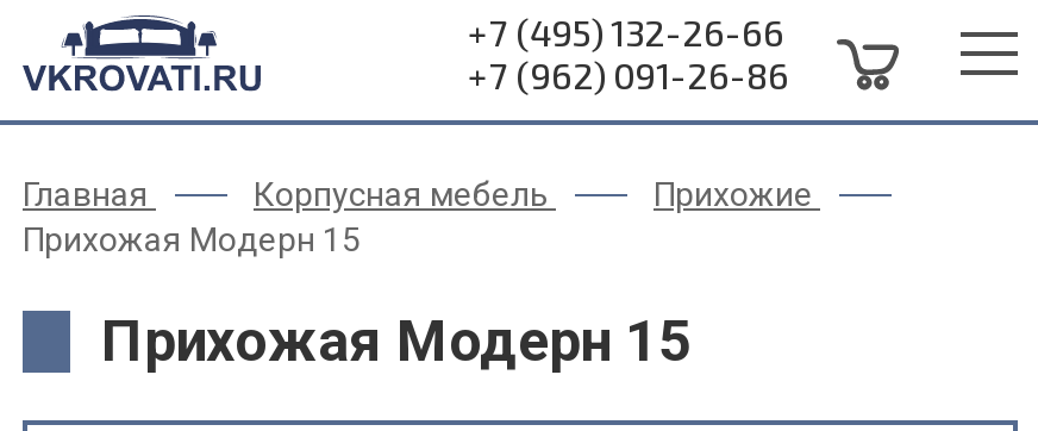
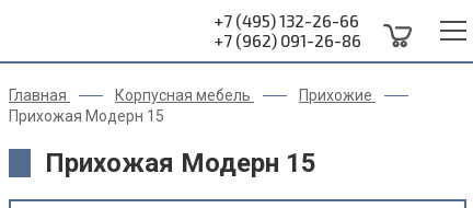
- [image]
